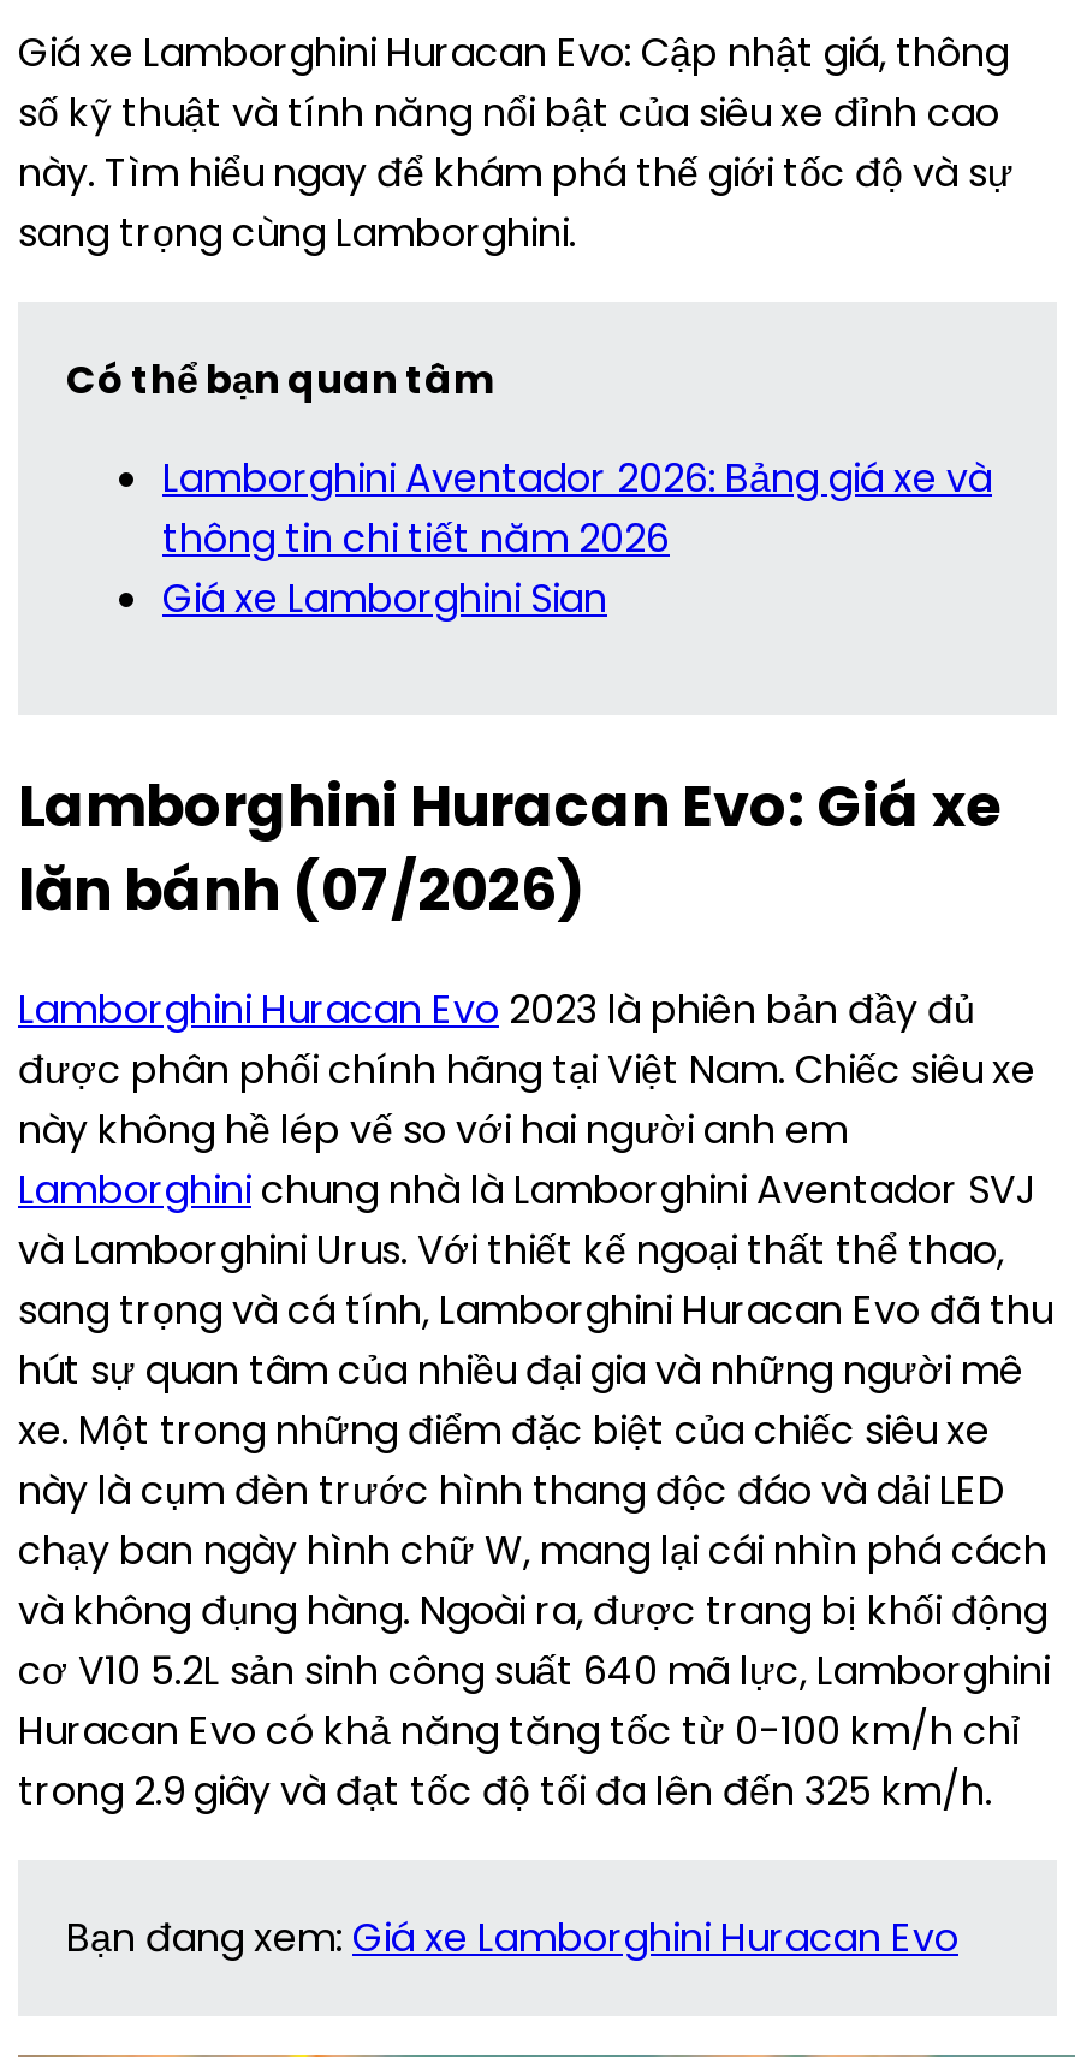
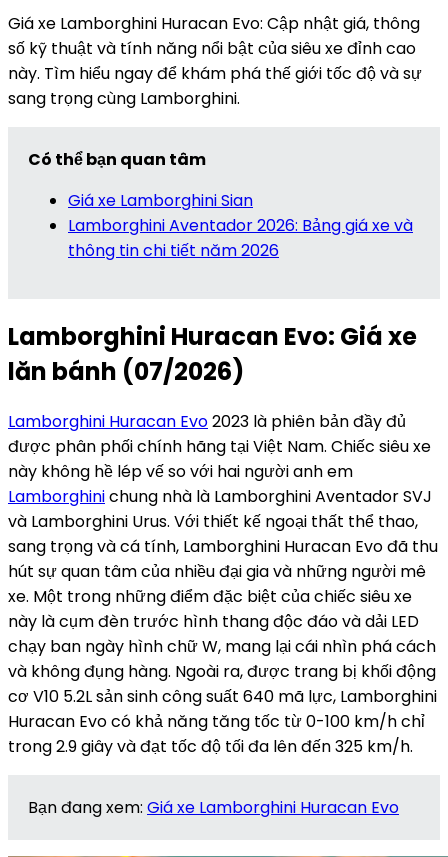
moved down: Lamborghini Aventador 2026: Bảng giá xe và | thông tin chi tiết năm 2026

moved up: Giá xe Lamborghini Sian
